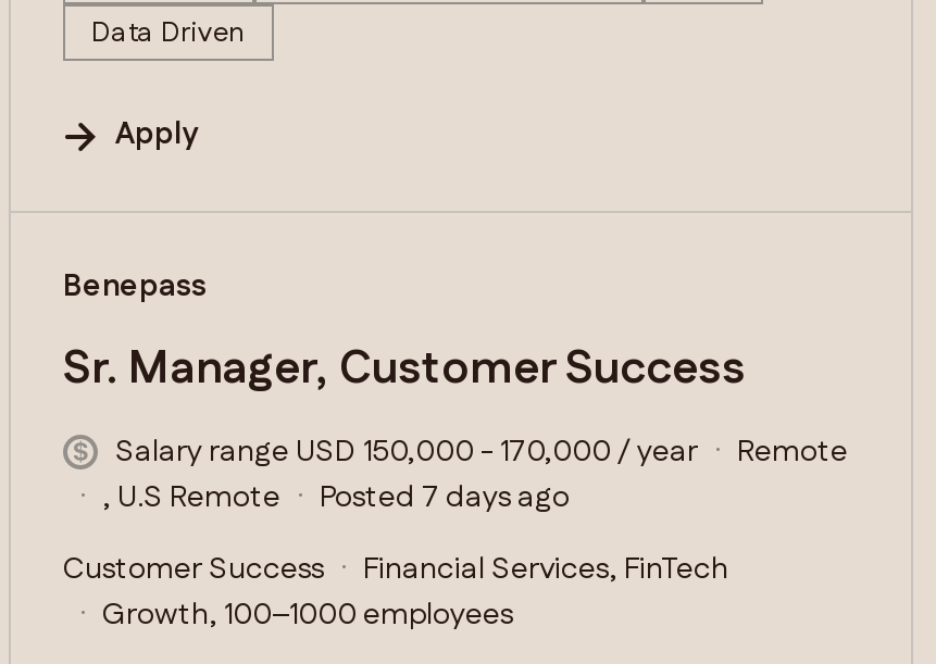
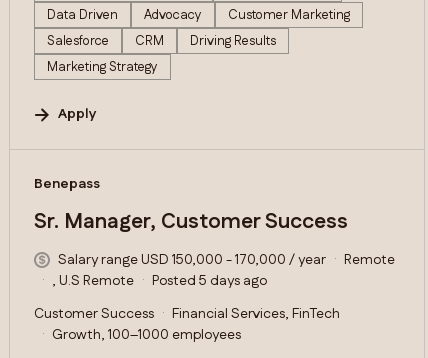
+ Advocacy
+ Customer Marketing
+ Salesforce
+ CRM
+ Driving Results
+ Marketing Strategy

- Posted 7 days ago
+ Posted 5 days ago
